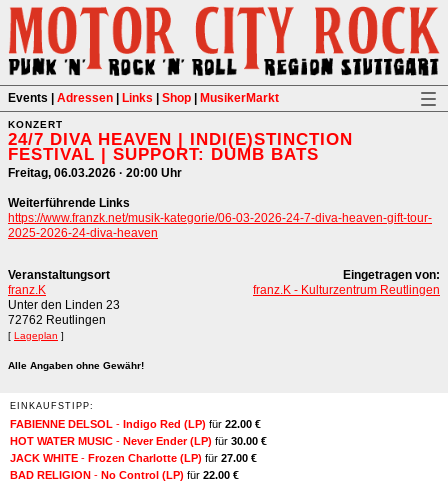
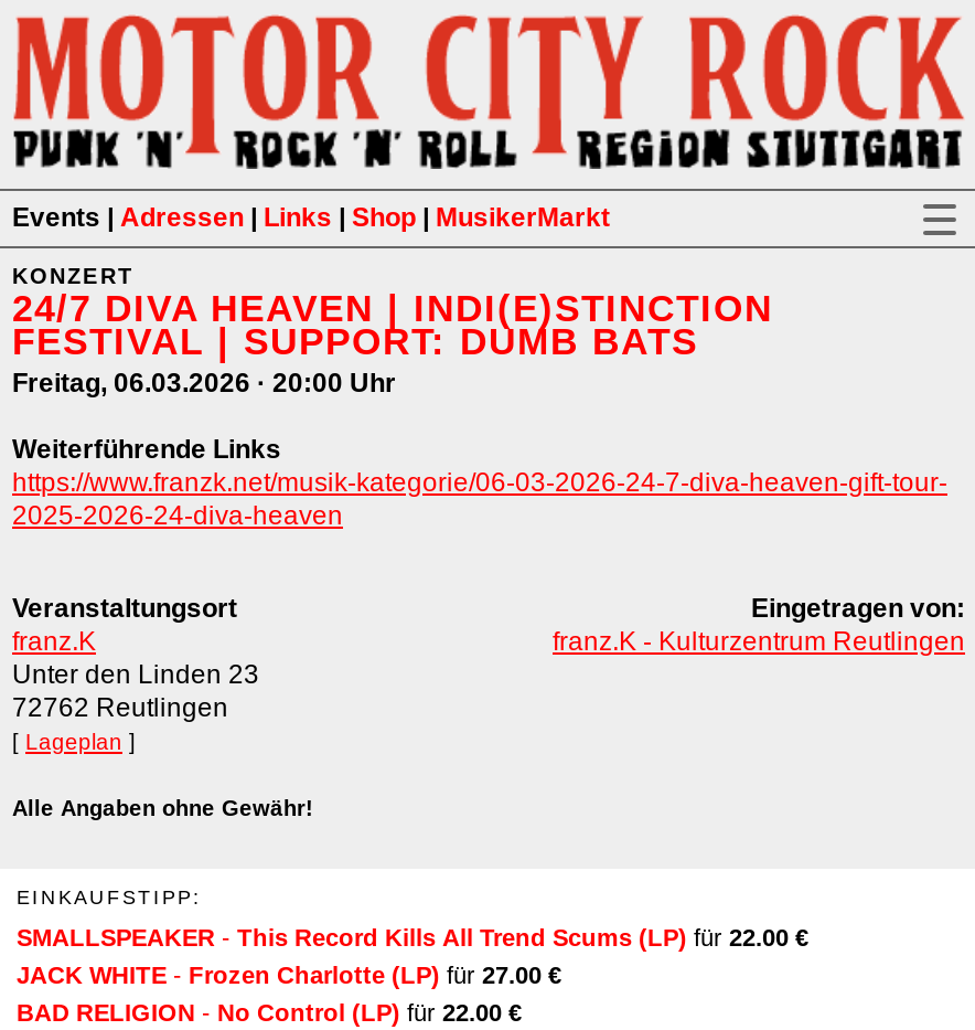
- FABIENNE DELSOL - Indigo Red (LP) für 22.00 €
- HOT WATER MUSIC - Never Ender (LP) für 30.00 €
+ SMALLSPEAKER - This Record Kills All Trend Scums (LP) für 22.00 €
